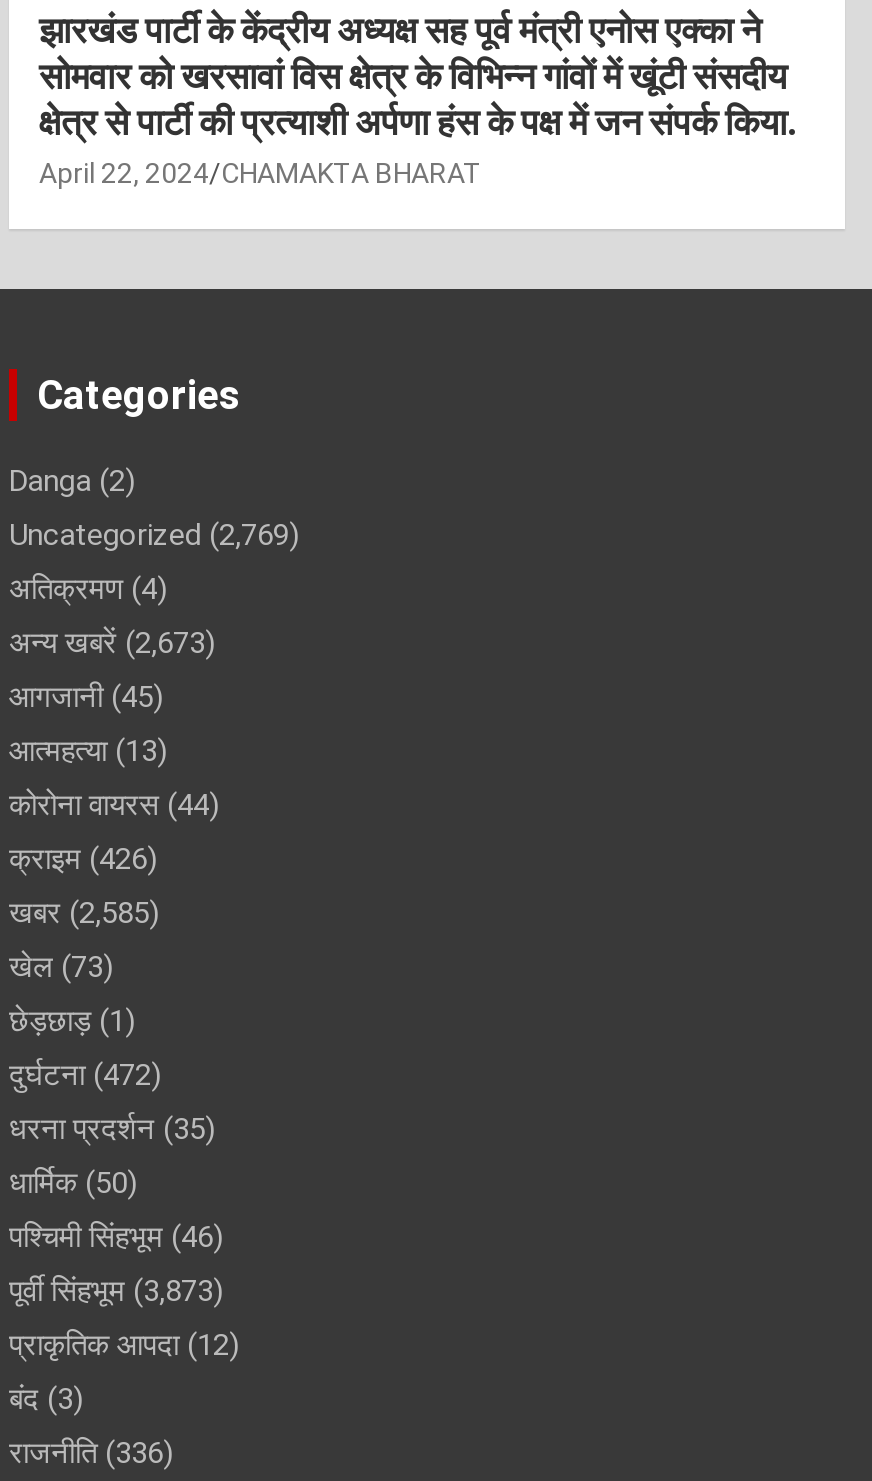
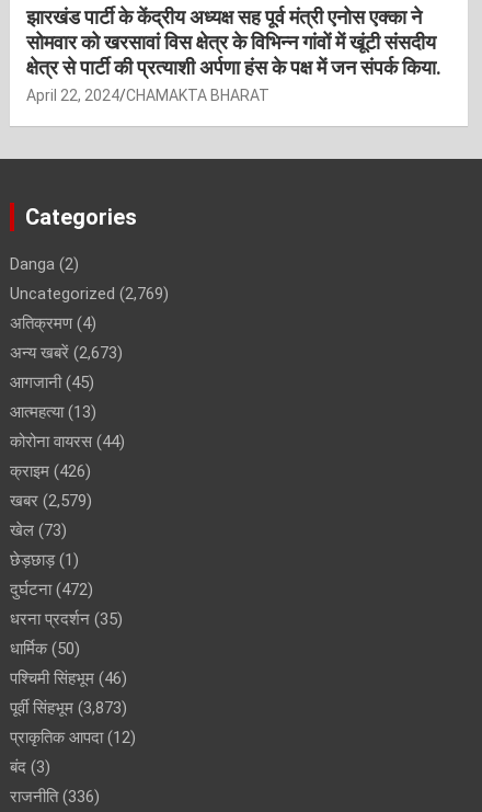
- खबर (2,585)
+ खबर (2,579)
